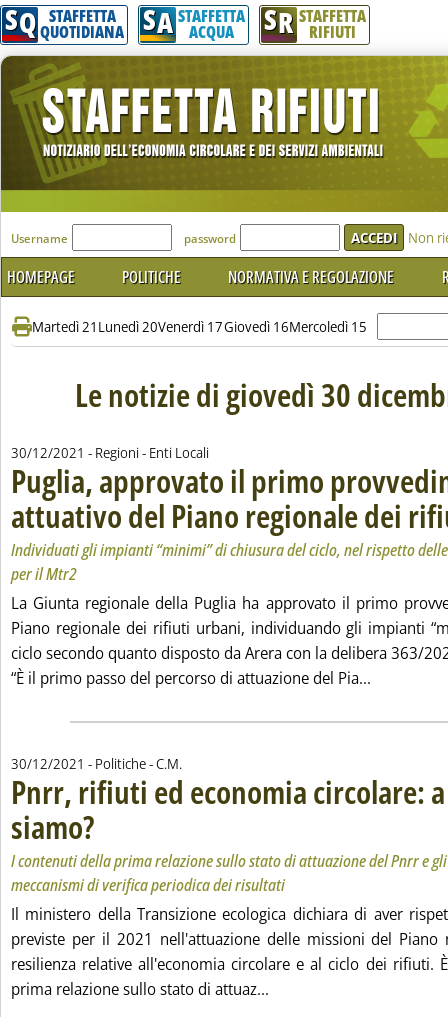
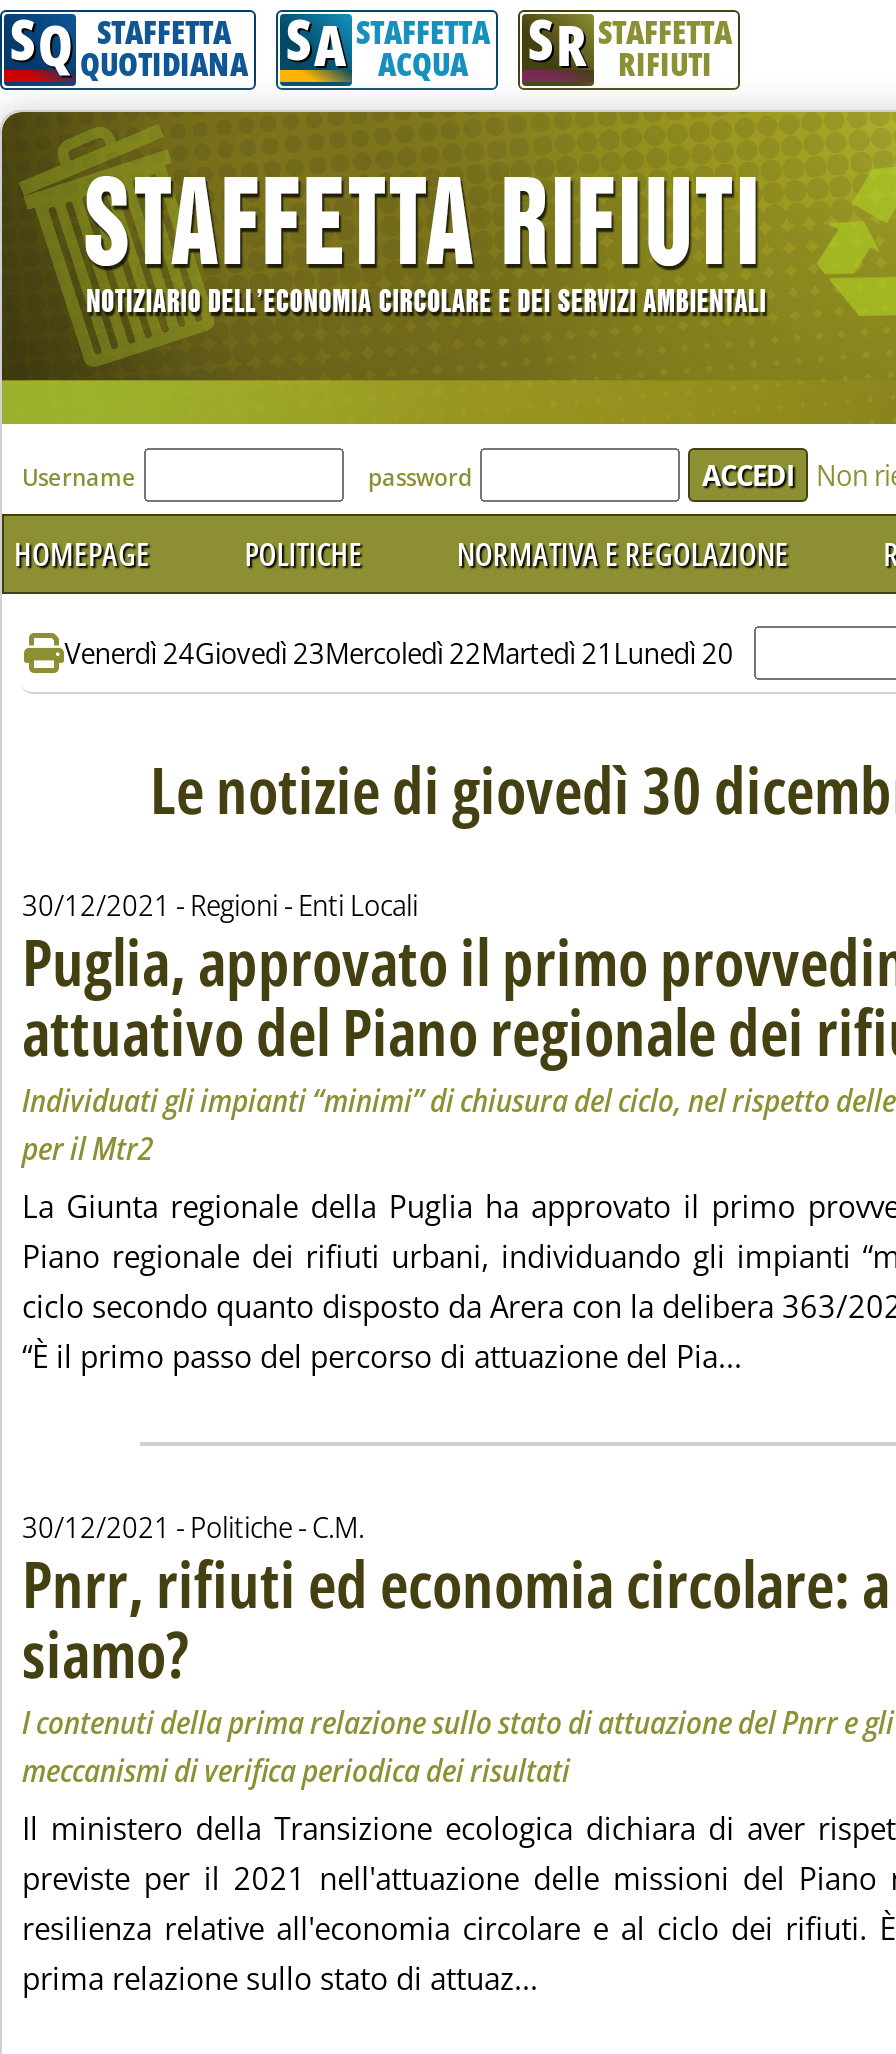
- Martedì 21Lunedì 20Venerdì 17Giovedì 16 Mercoledì 15
+ Venerdì 24Giovedì 23Mercoledì 22Martedì 21 Lunedì 20
